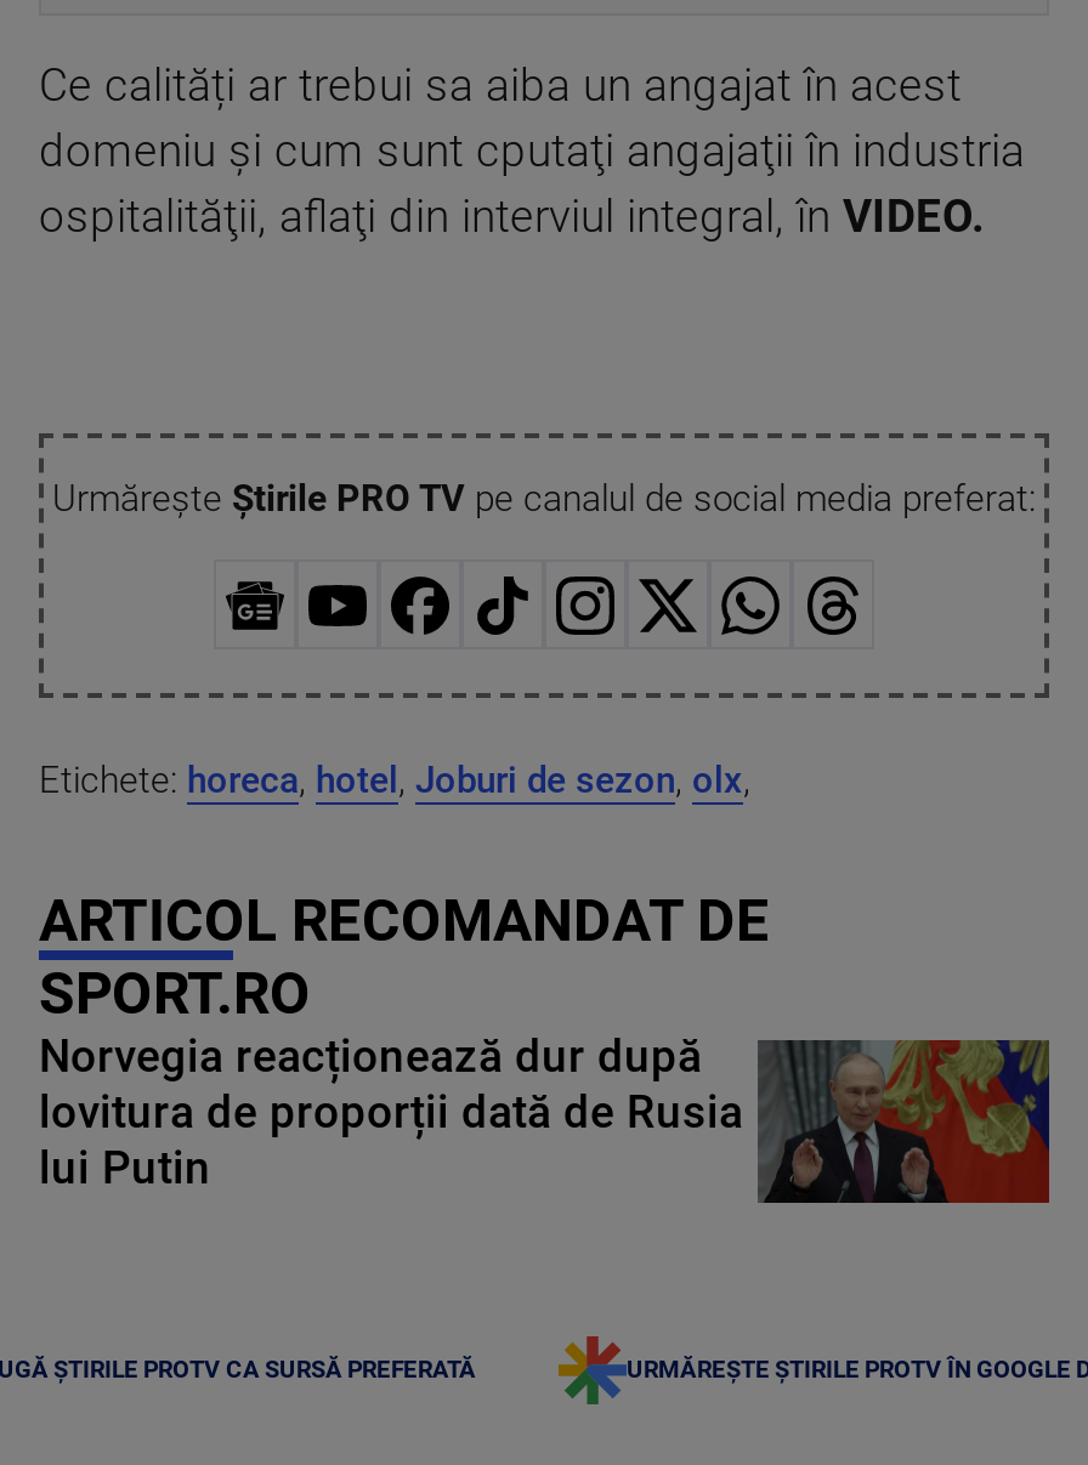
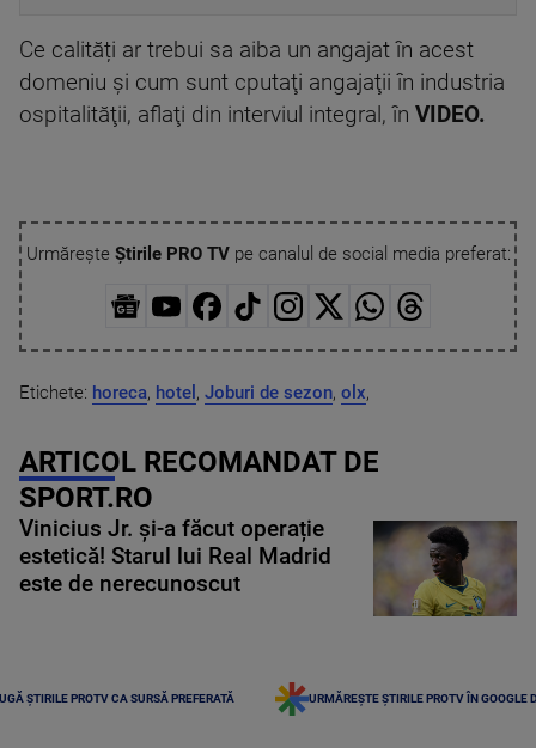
- [image]
- Norvegia reacționează dur după
- lovitura de proporții dată de Rusia
- lui Putin
+ [image]
+ Vinicius Jr. și-a făcut operație
+ estetică! Starul lui Real Madrid
+ este de nerecunoscut
